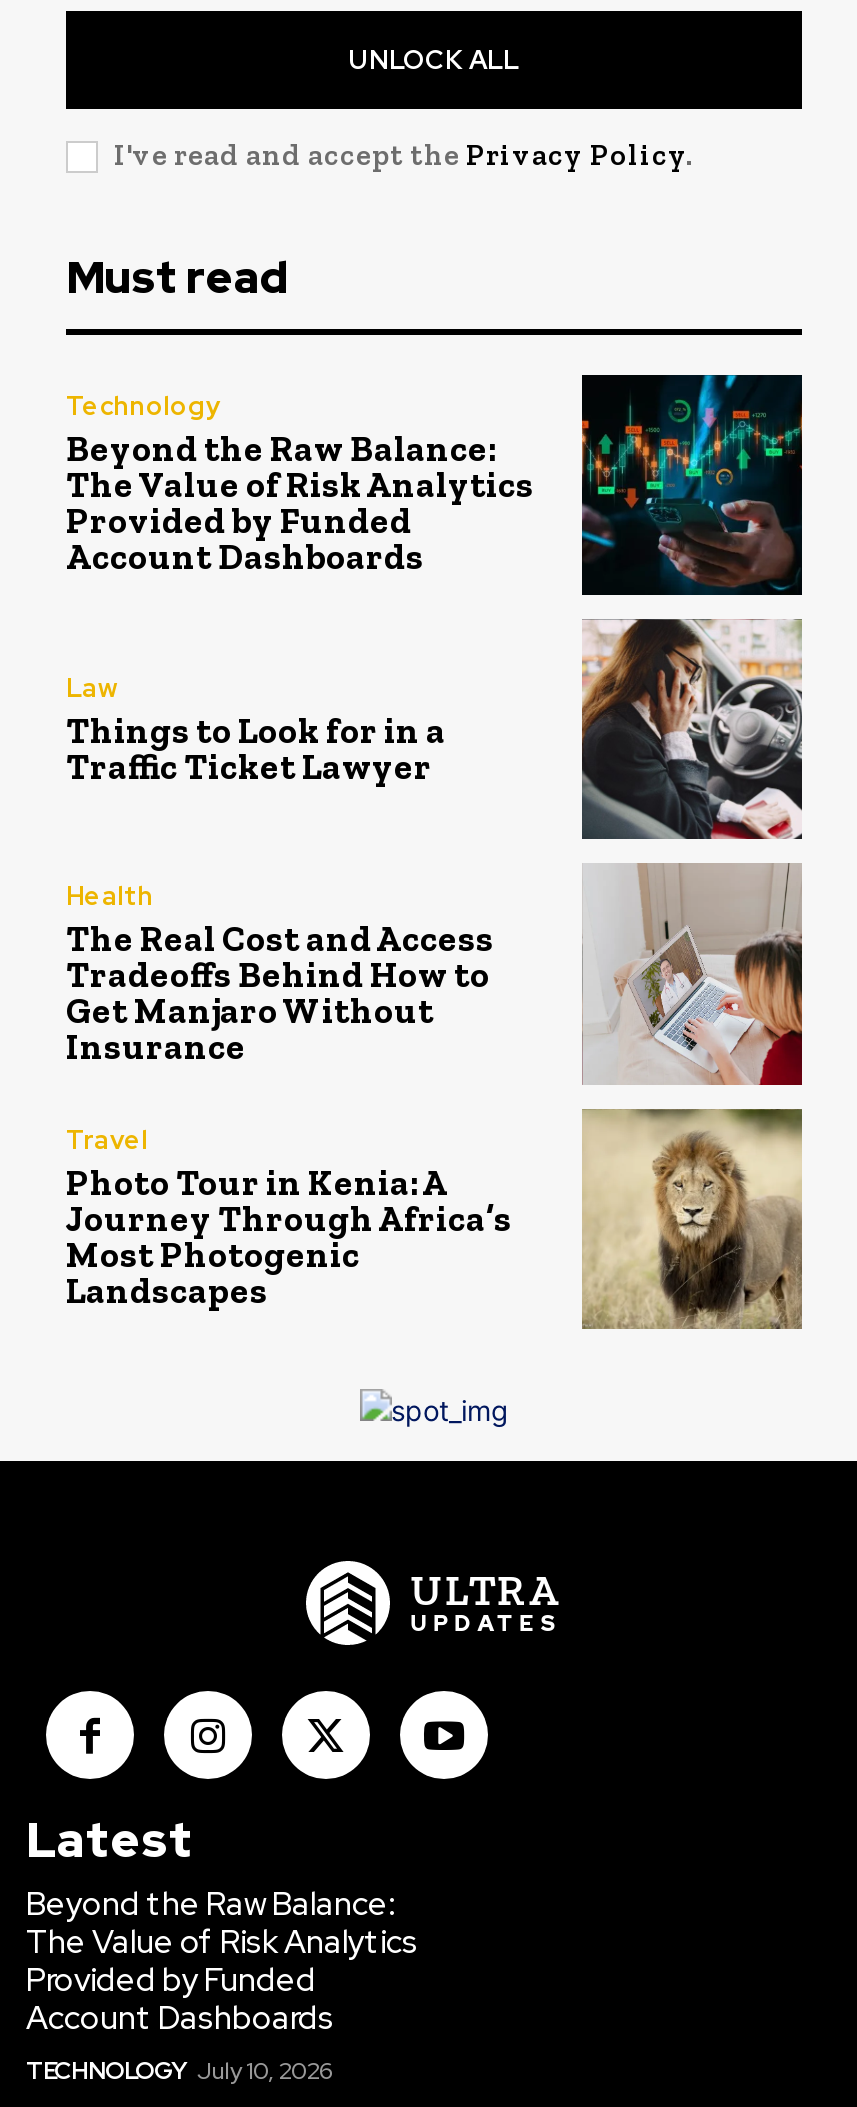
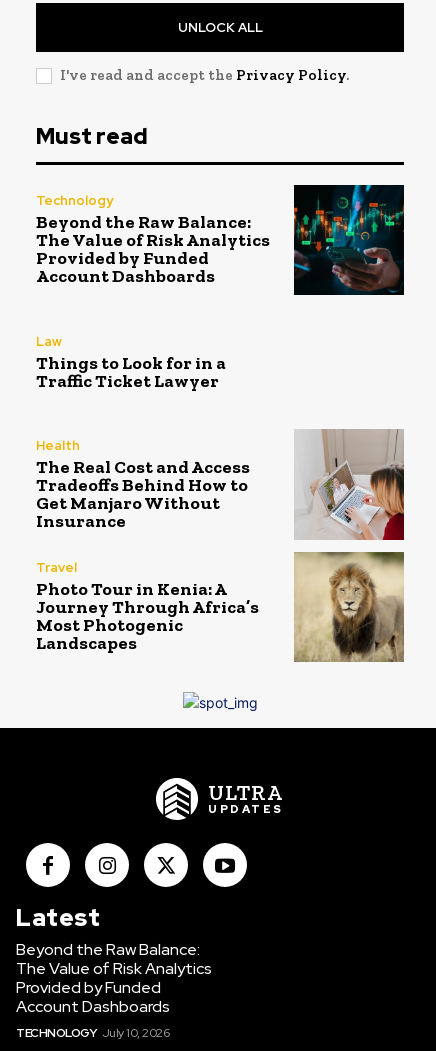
- [image]
